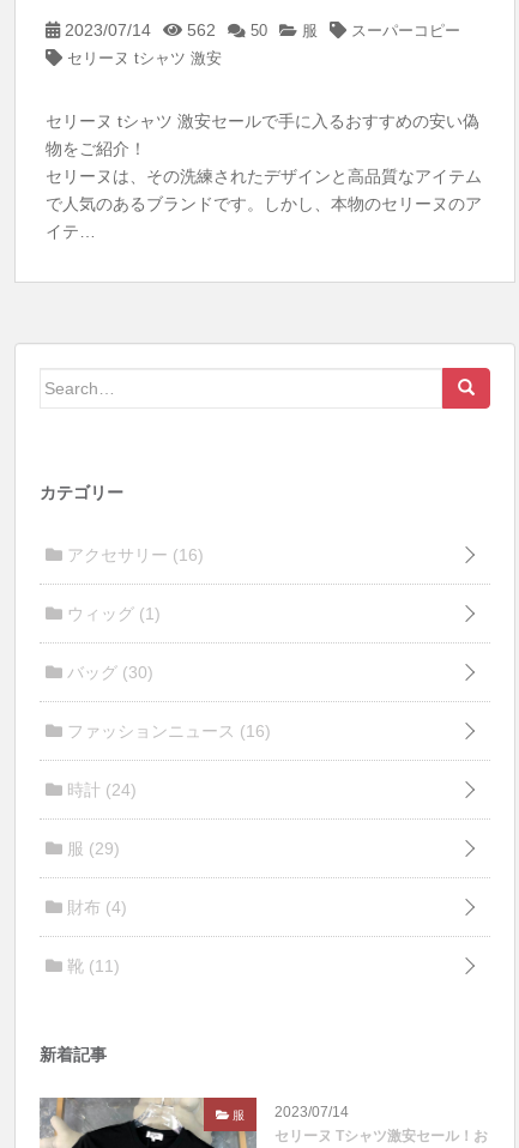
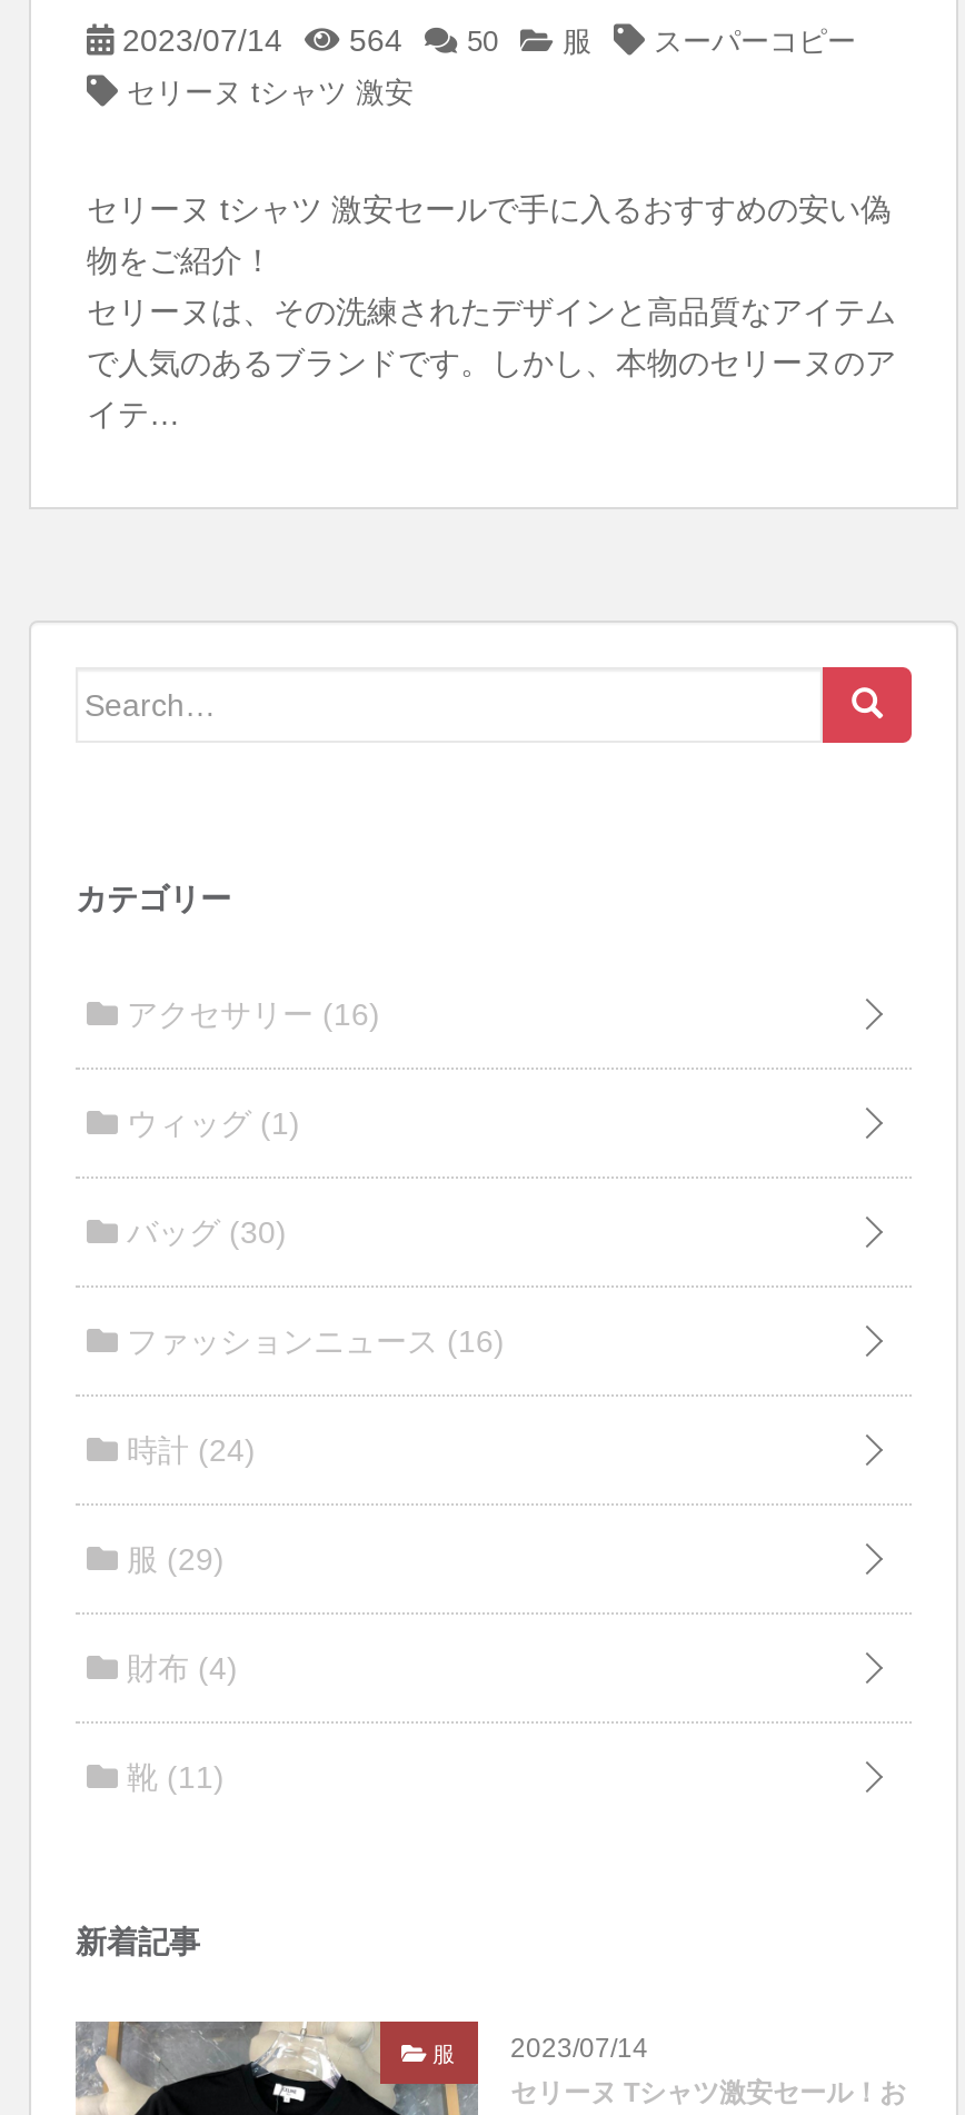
- 2023/07/14 562 50 服 スーパーコピー
+ 2023/07/14 564 50 服 スーパーコピー
